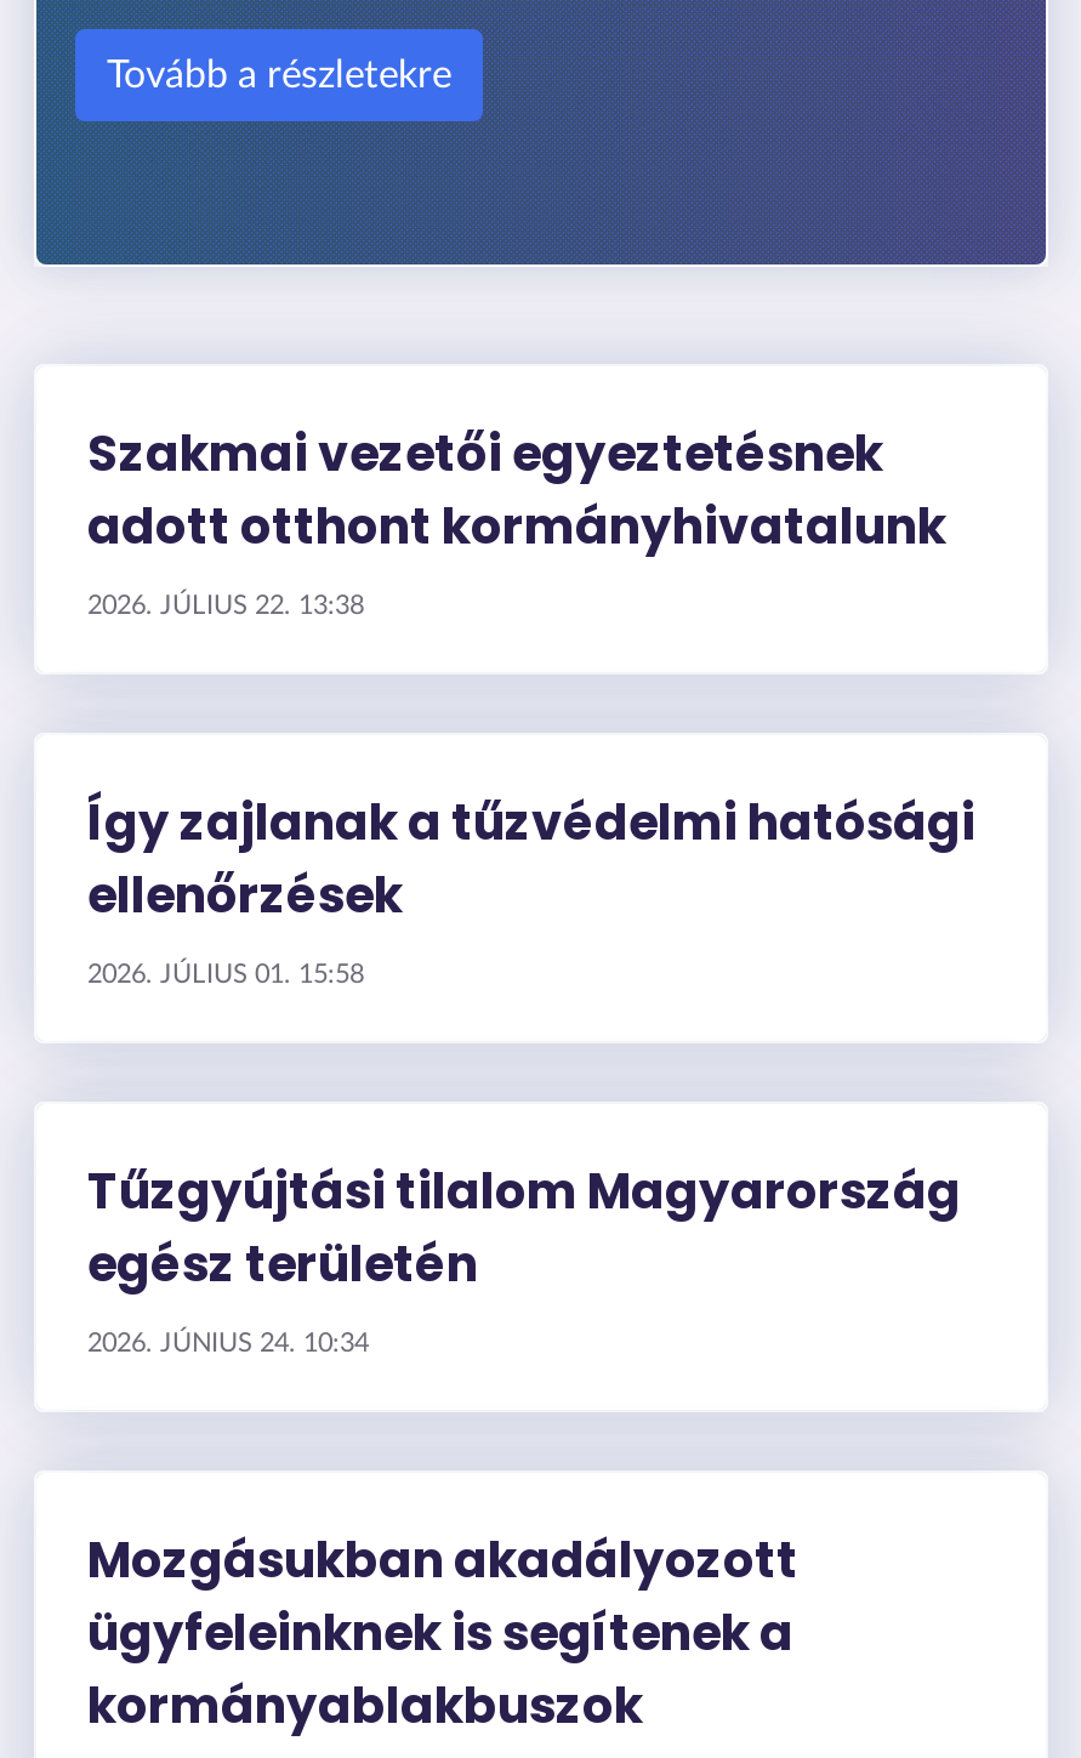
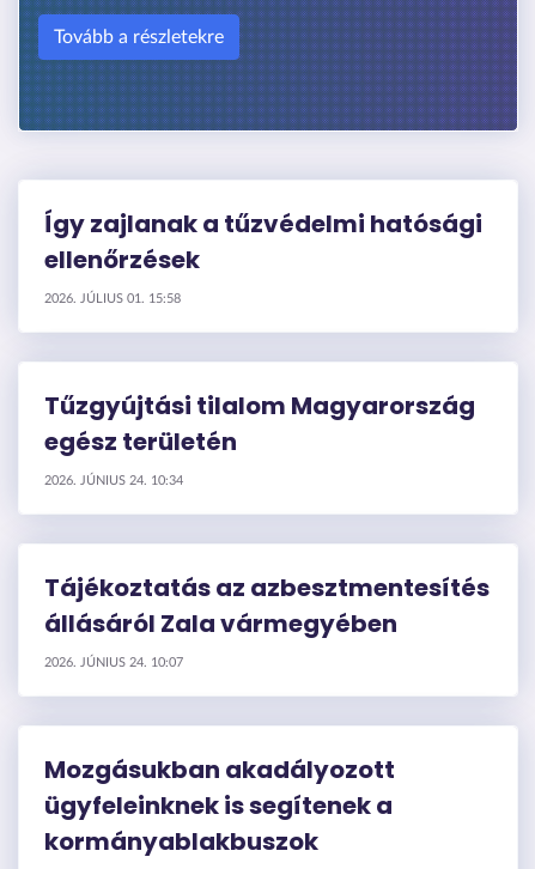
- Szakmai vezetői egyeztetésnek
- adott otthont kormányhivatalunk
- 2026. JÚLIUS 22. 13:38

moved up: Így zajlanak a tűzvédelmi hatósági | ellenőrzések | 2026. JÚLIUS 01. 15:58 | Tűzgyújtási tilalom Magyarország | egész területén | 2026. JÚNIUS 24. 10:34

+ Tájékoztatás az azbesztmentesítés
+ állásáról Zala vármegyében
+ 2026. JÚNIUS 24. 10:07
